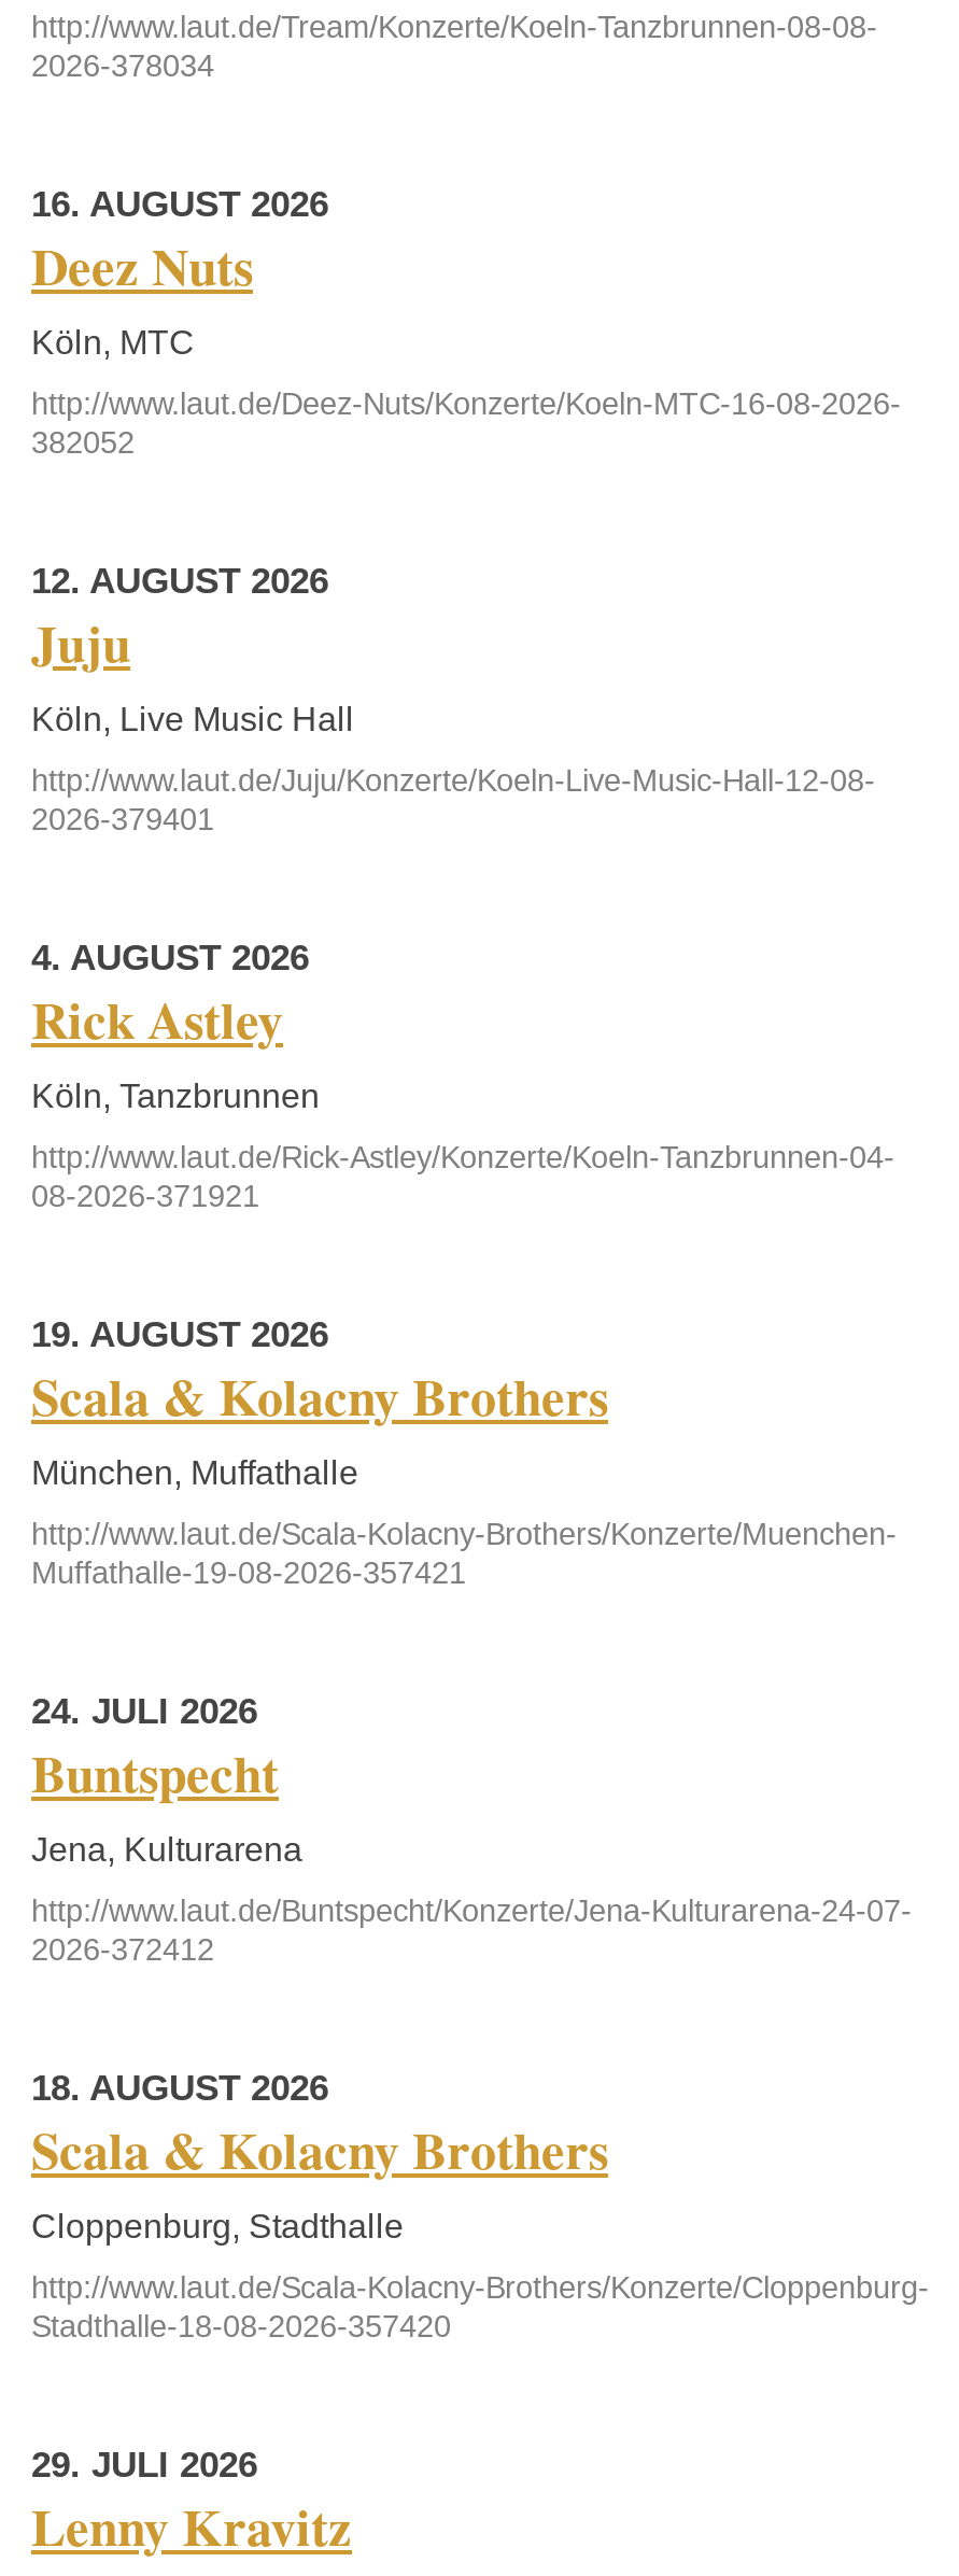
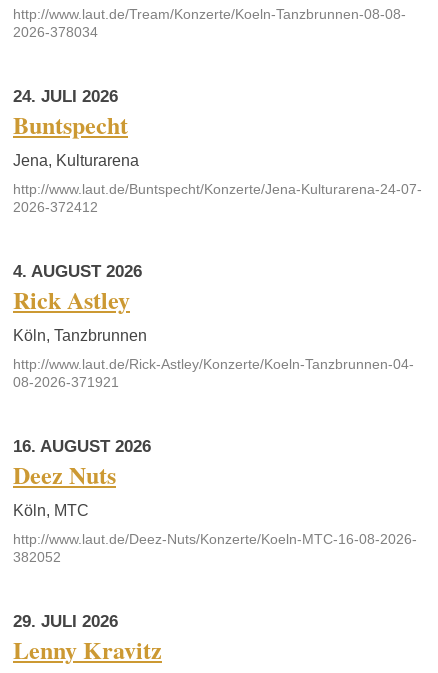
moved down: 4. AUGUST 2026 | Rick Astley | Köln, Tanzbrunnen | ... | http://www.laut.de/Deez-Nuts/Konzerte/Koeln-MTC-16-08-2026- | 382052

- 12. AUGUST 2026
- Juju
- Köln, Live Music Hall
- http://www.laut.de/Juju/Konzerte/Koeln-Live-Music-Hall-12-08-
- 2026-379401
- 19. AUGUST 2026
- Scala & Kolacny Brothers
- München, Muffathalle
- http://www.laut.de/Scala-Kolacny-Brothers/Konzerte/Muenchen-
- Muffathalle-19-08-2026-357421

moved up: 24. JULI 2026 | Buntspecht | Jena, Kulturarena | http://www.laut.de/Buntspecht/Konzerte/Jena-Kulturarena-24-07- | 2026-372412

- 18. AUGUST 2026
- Scala & Kolacny Brothers
- Cloppenburg, Stadthalle
- http://www.laut.de/Scala-Kolacny-Brothers/Konzerte/Cloppenburg-
- Stadthalle-18-08-2026-357420
